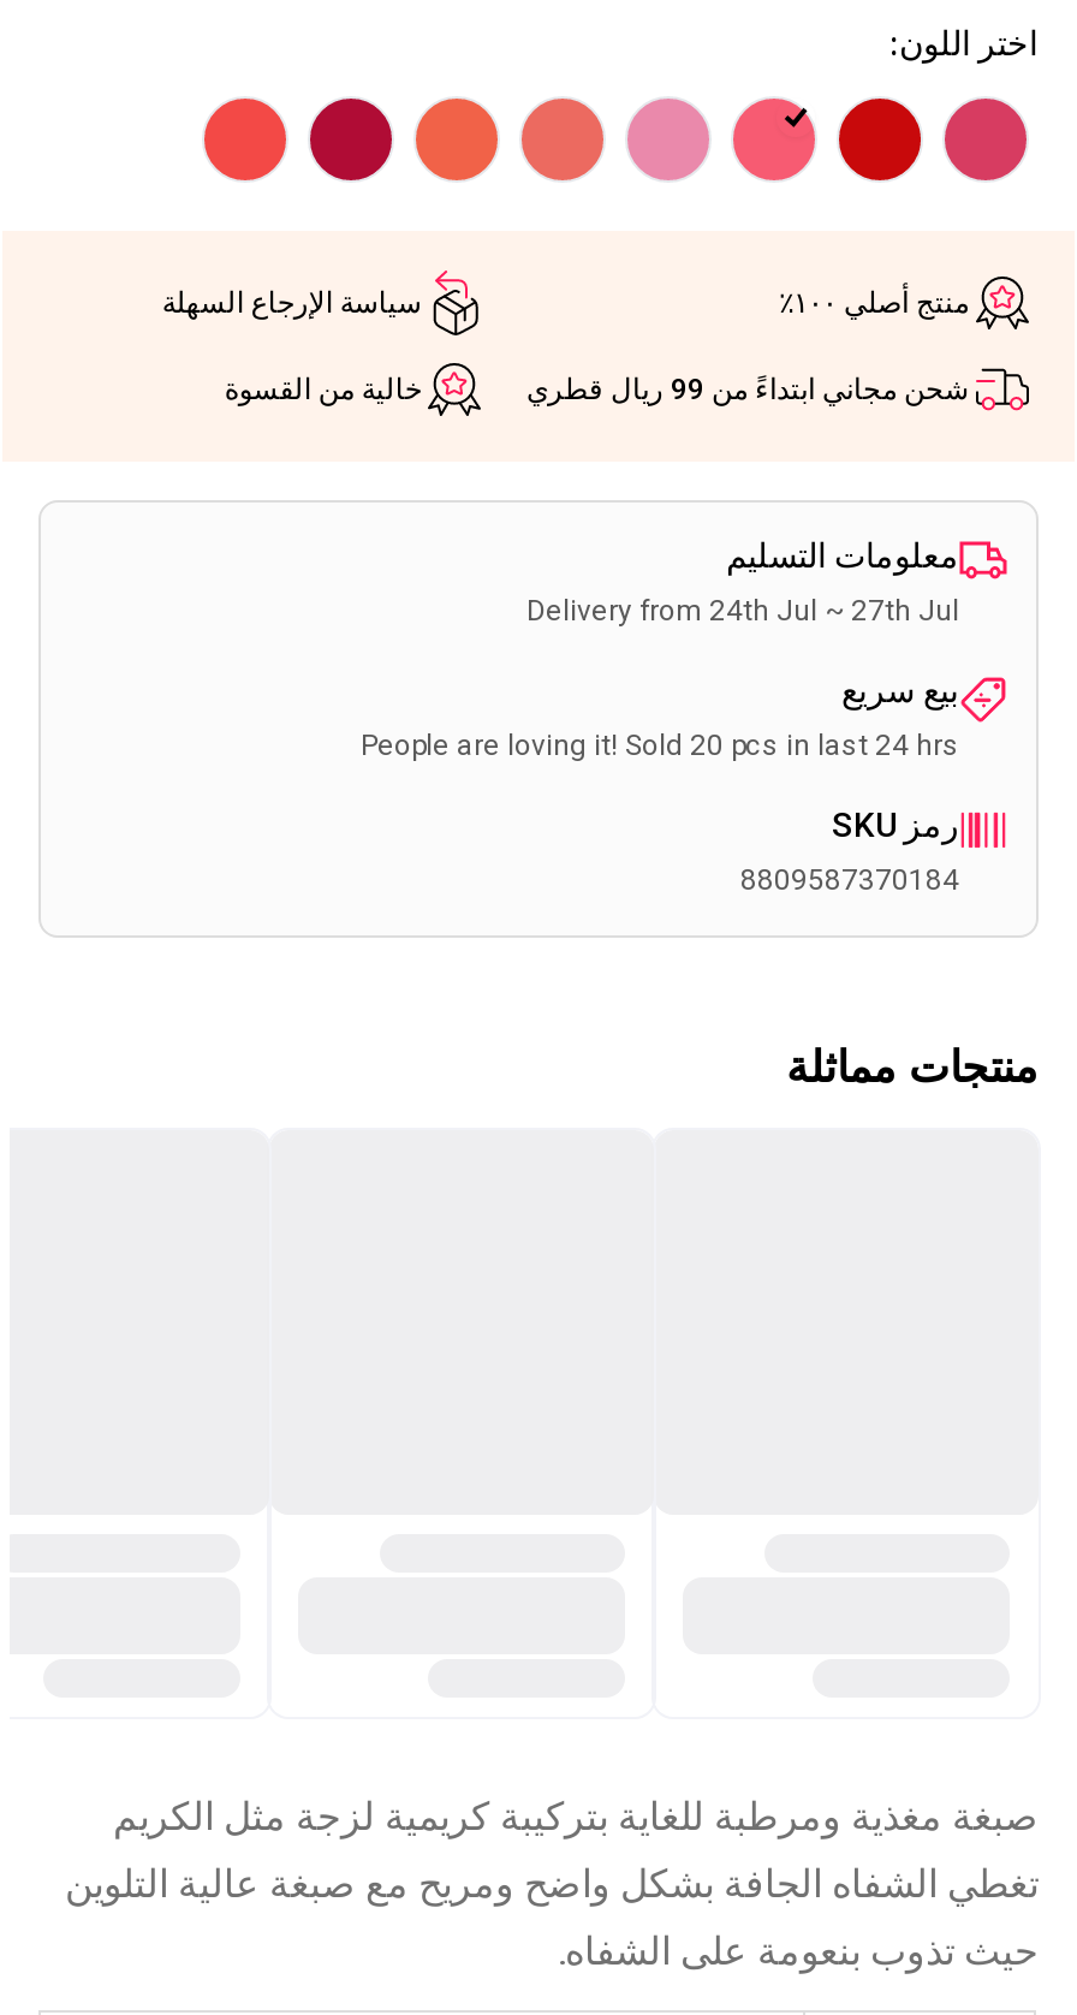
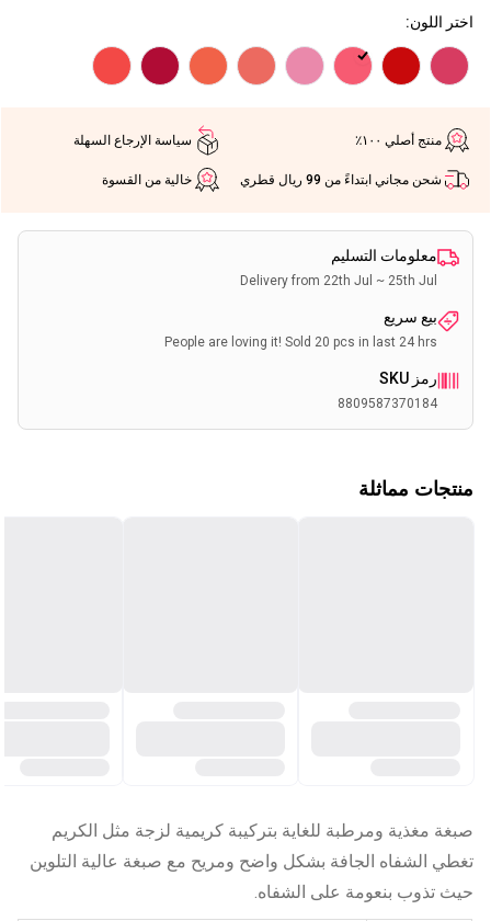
- Delivery from 24th Jul ~ 27th Jul
+ Delivery from 22th Jul ~ 25th Jul
